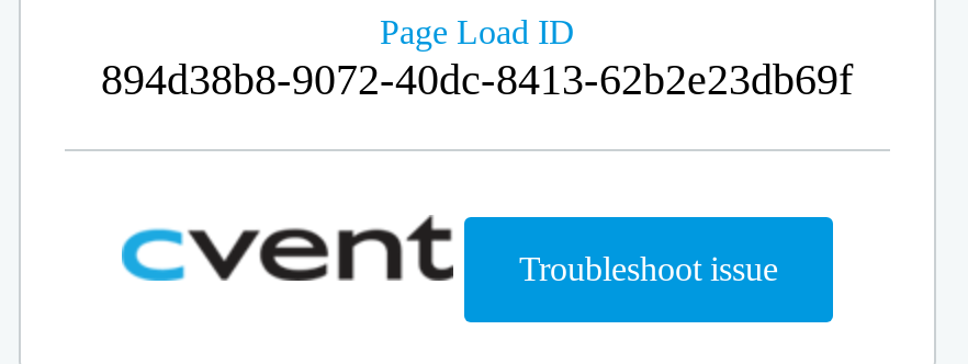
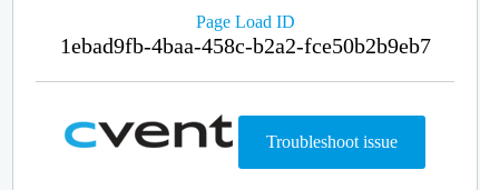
- 894d38b8-9072-40dc-8413-62b2e23db69f
+ 1ebad9fb-4baa-458c-b2a2-fce50b2b9eb7
